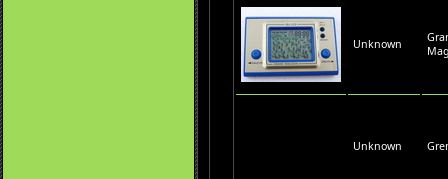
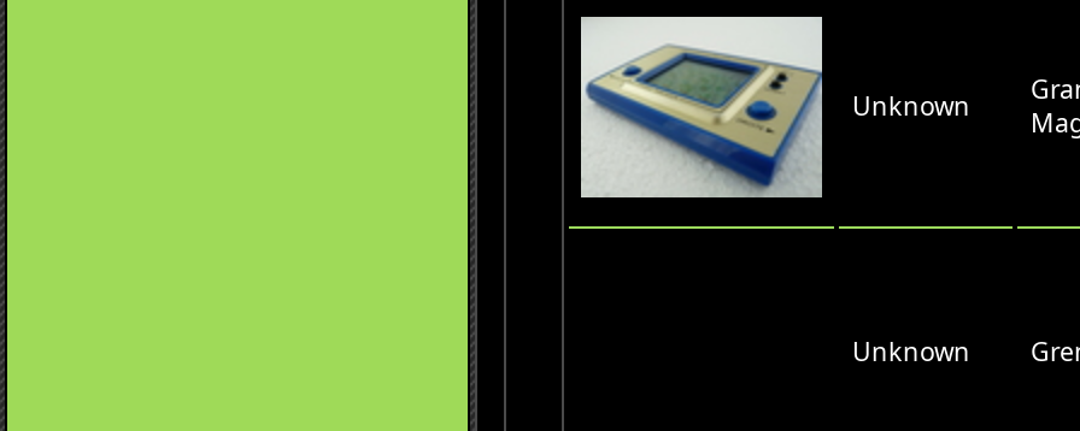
- [image]
+ [image]
